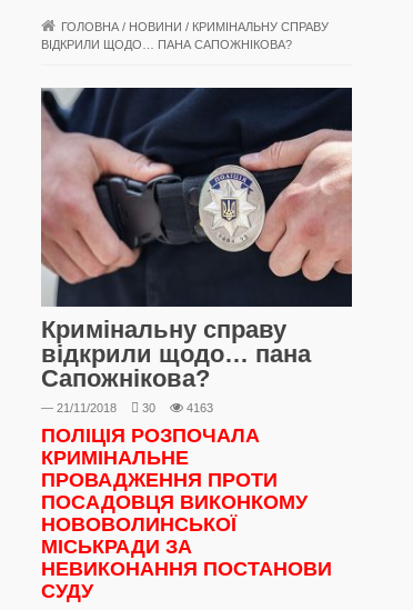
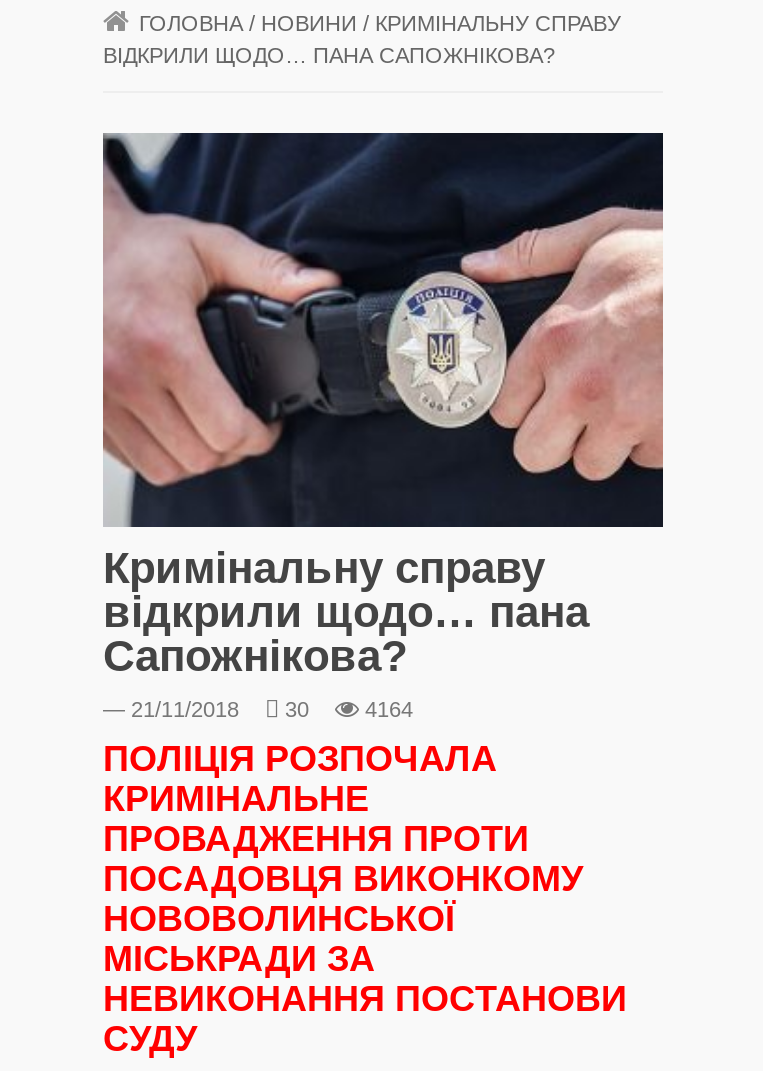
- 4163
+ 4164
